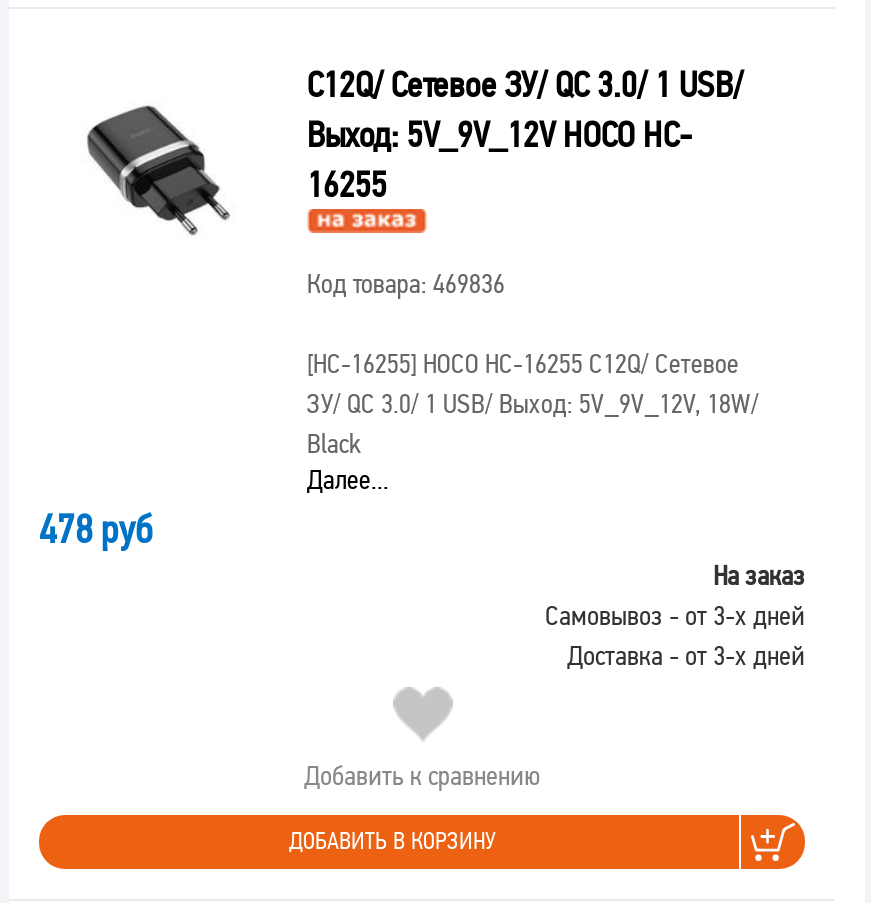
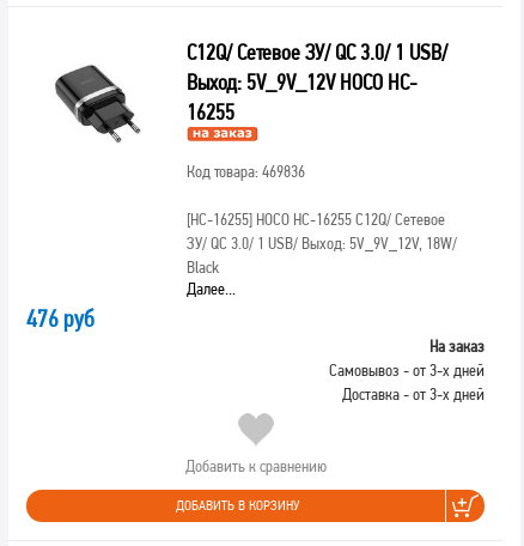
- 478 руб
+ 476 руб
